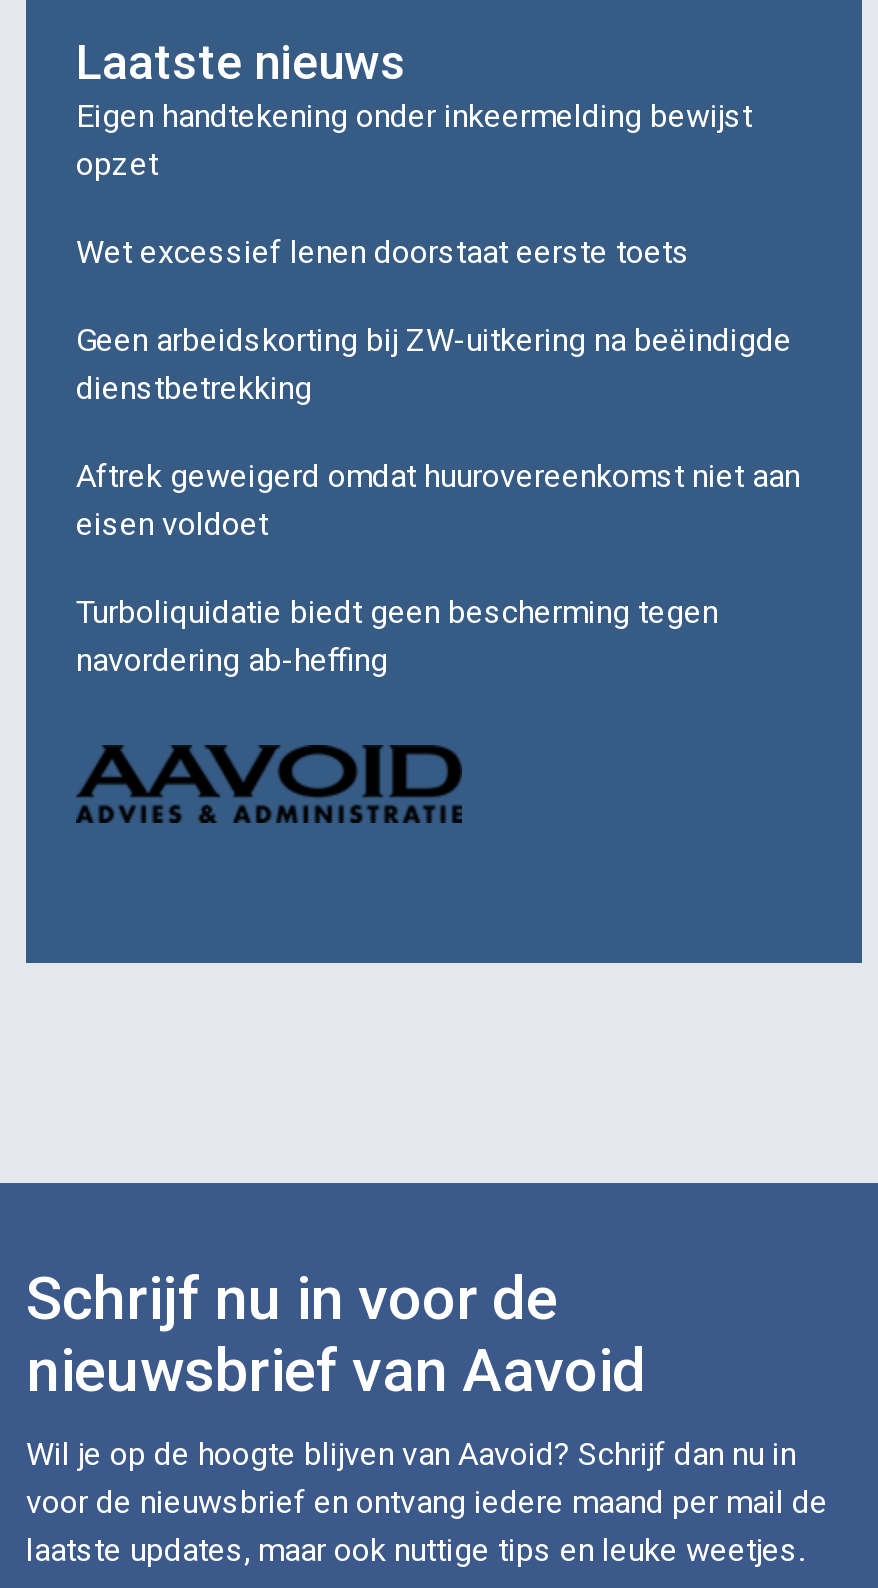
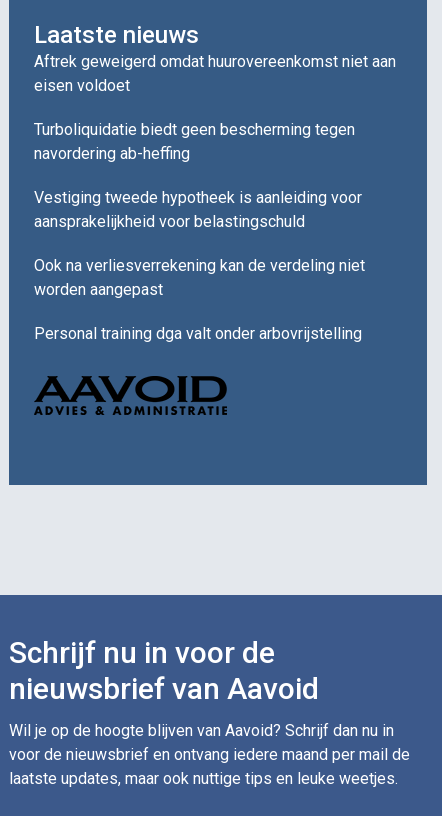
- Eigen handtekening onder inkeermelding bewijst
- opzet
- Wet excessief lenen doorstaat eerste toets
- Geen arbeidskorting bij ZW-uitkering na beëindigde
- dienstbetrekking

moved up: Aftrek geweigerd omdat huurovereenkomst niet aan | eisen voldoet | Turboliquidatie biedt geen bescherming tegen | navordering ab-heffing

+ Vestiging tweede hypotheek is aanleiding voor
+ aansprakelijkheid voor belastingschuld
+ Ook na verliesverrekening kan de verdeling niet
+ worden aangepast
+ Personal training dga valt onder arbovrijstelling
